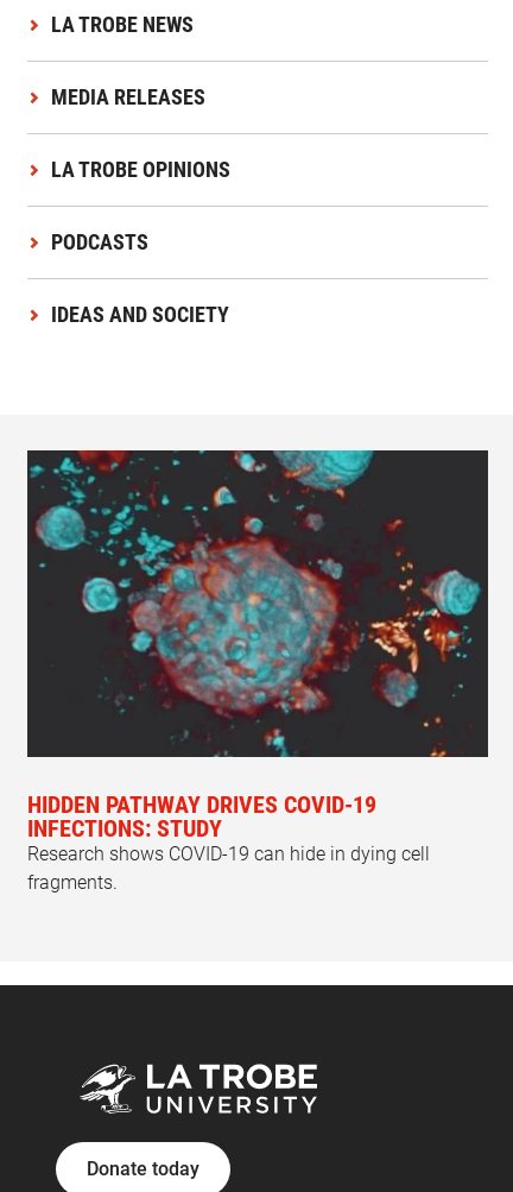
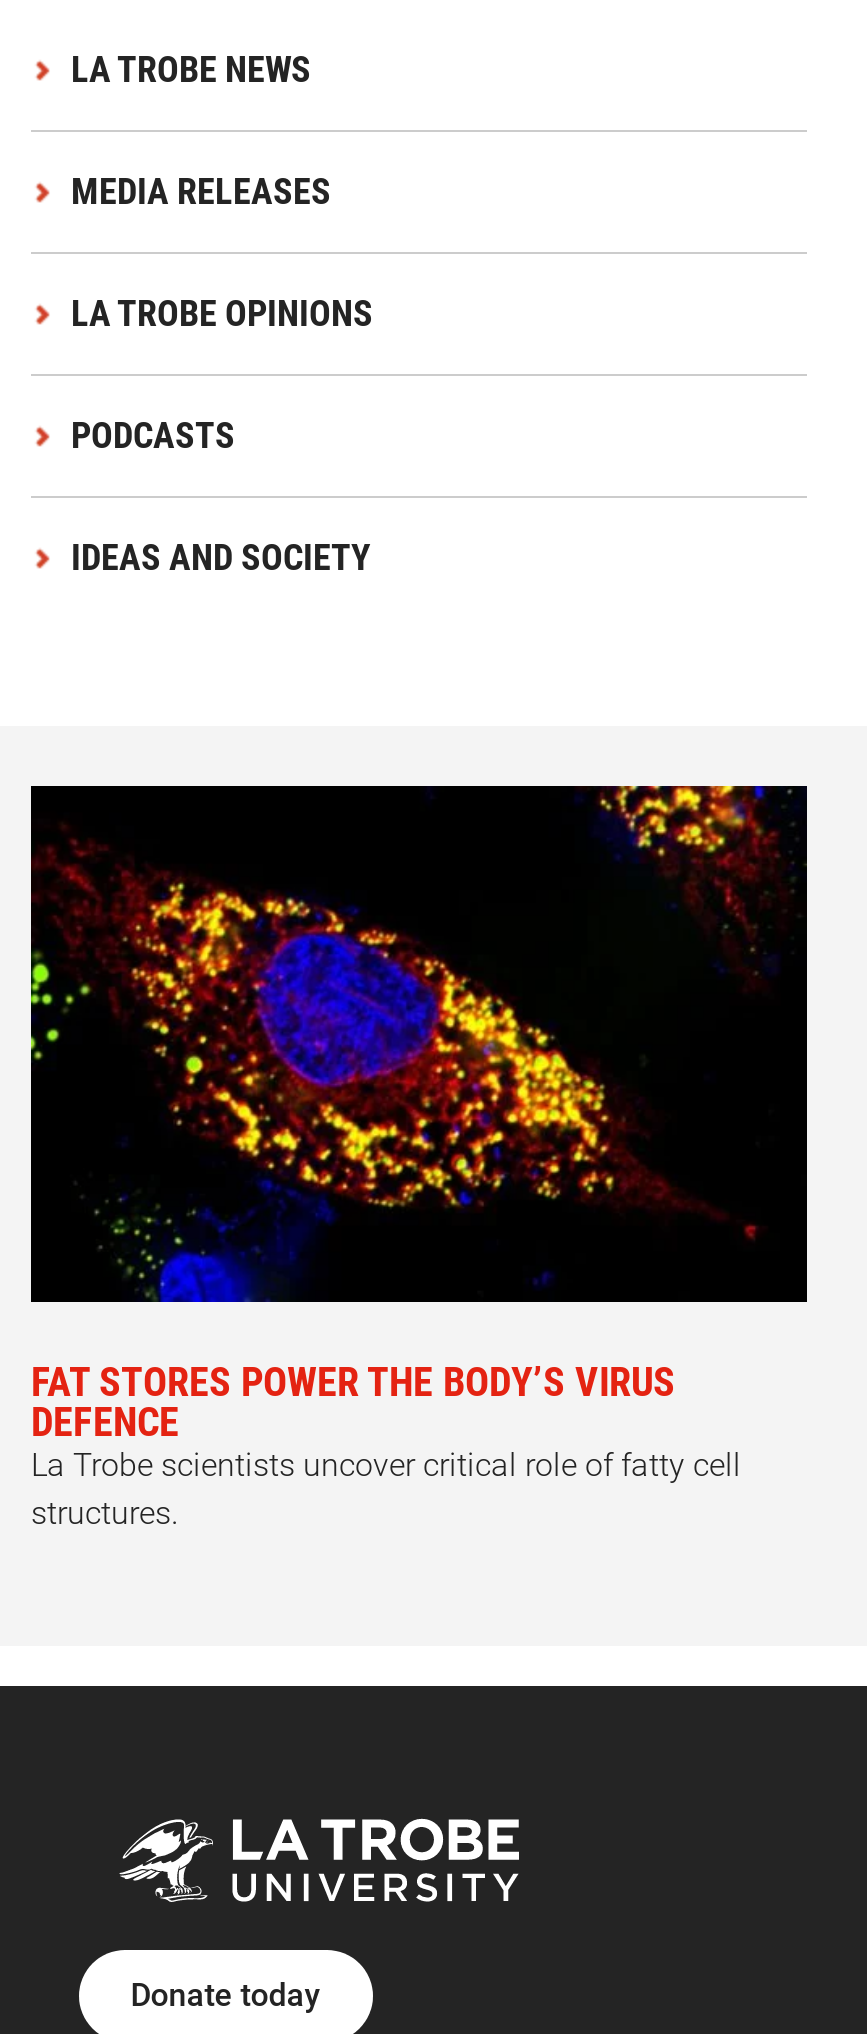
- [image]
- HIDDEN PATHWAY DRIVES COVID-19
- INFECTIONS: STUDY
- Research shows COVID-19 can hide in dying cell
- fragments.
+ [image]
+ FAT STORES POWER THE BODY’S VIRUS
+ DEFENCE
+ La Trobe scientists uncover critical role of fatty cell
+ structures.
